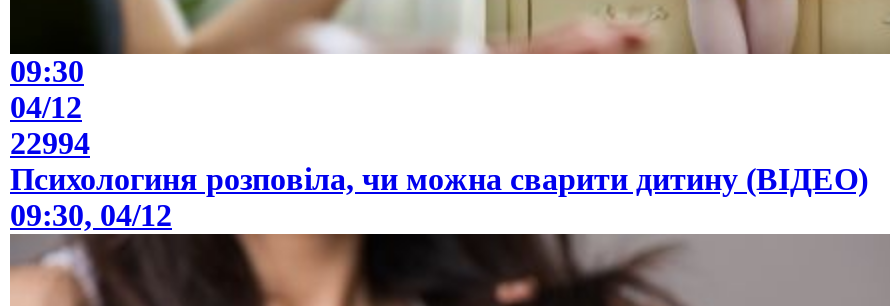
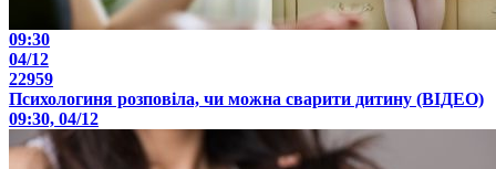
- 22994
+ 22959
